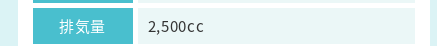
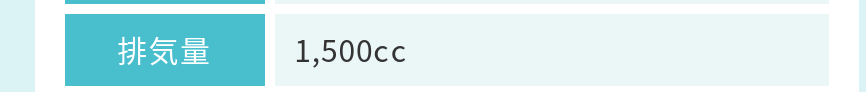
- 排気量 2,500cc
+ 排気量 1,500cc
